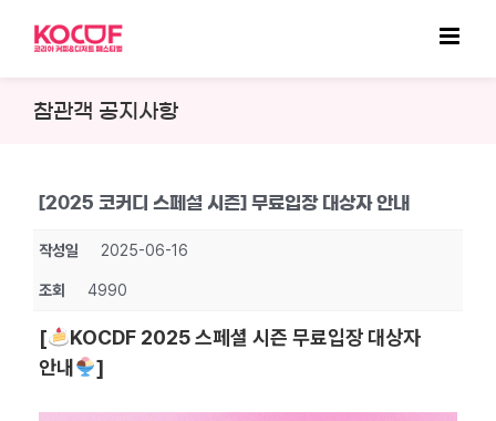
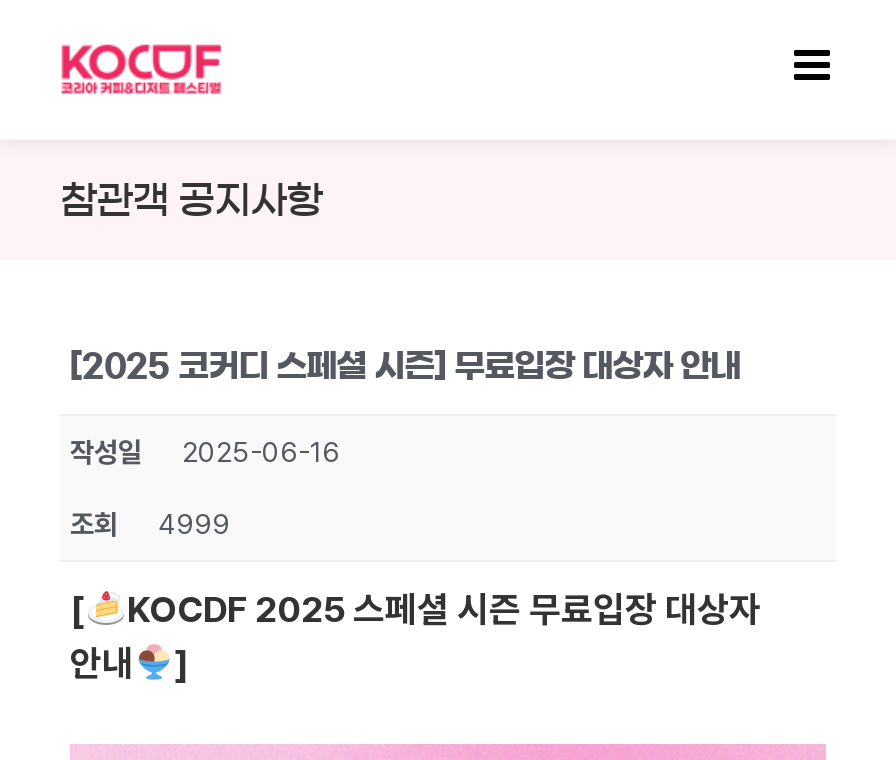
- 조회 4990
+ 조회 4999
